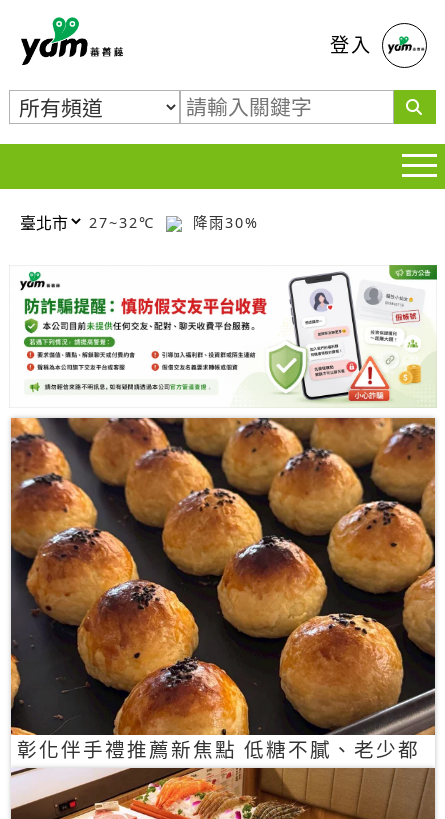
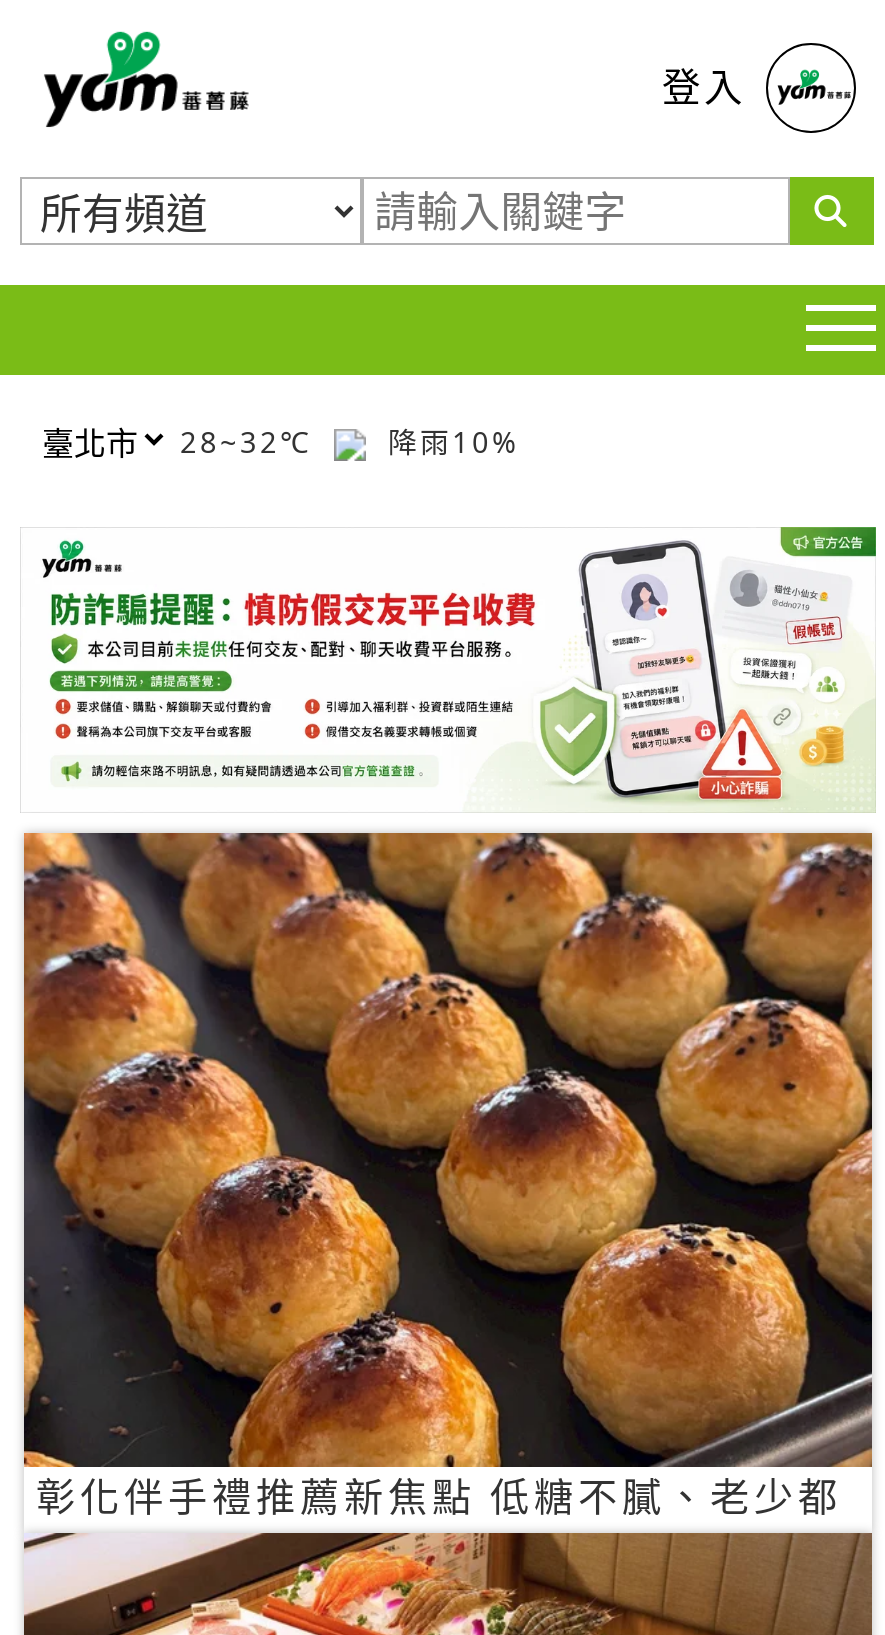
- 27~32℃
+ 28~32℃

- 降雨30%
+ 降雨10%
